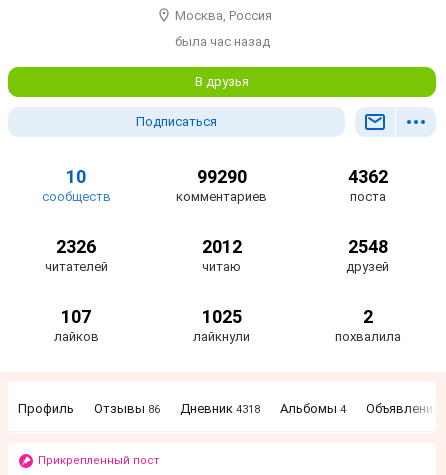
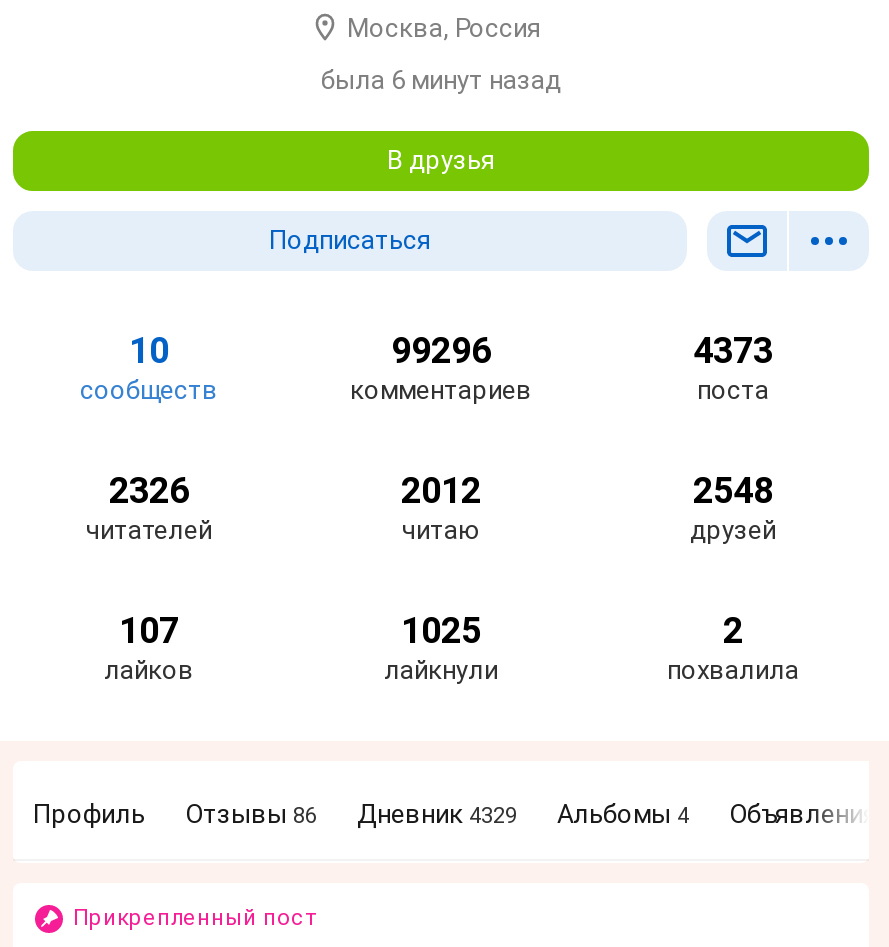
- была час назад
+ была 6 минут назад

- 99290
+ 99296

- 4362
+ 4373

- Дневник 4318
+ Дневник 4329
